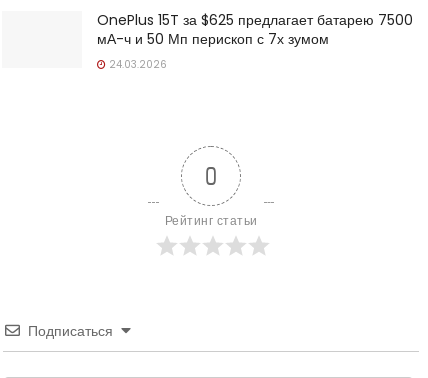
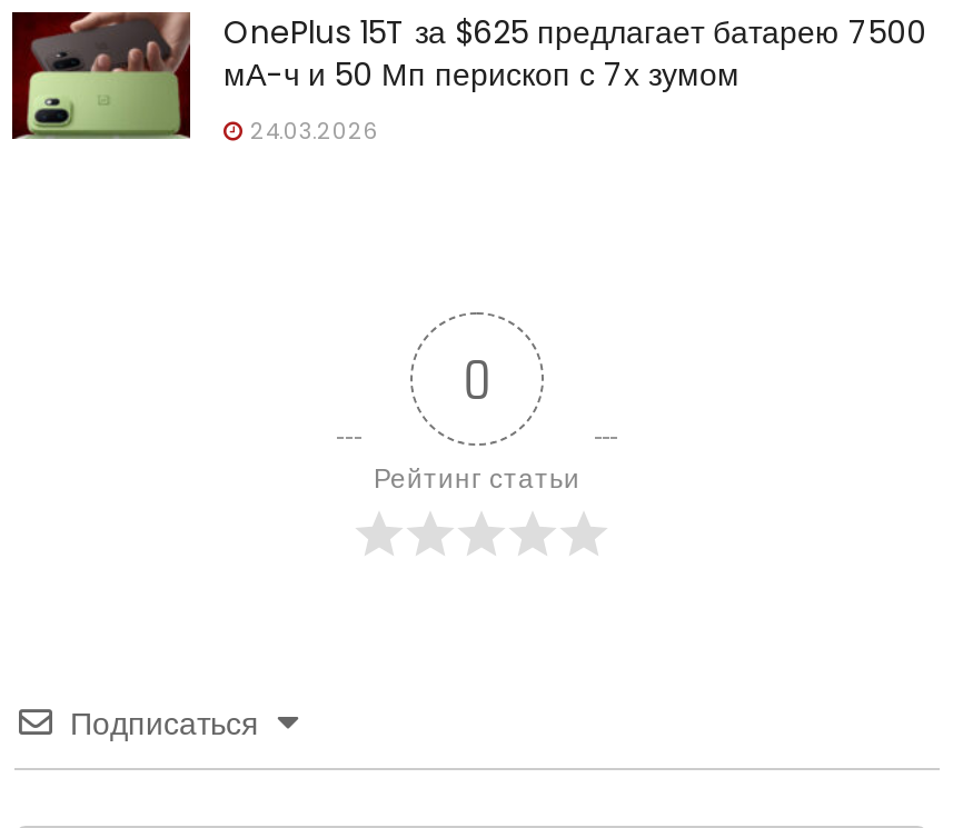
+ [image]
